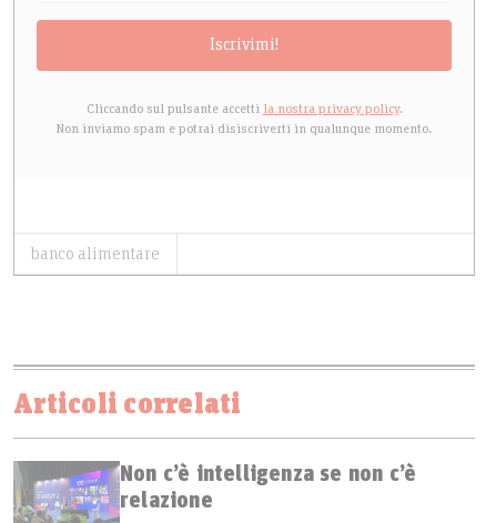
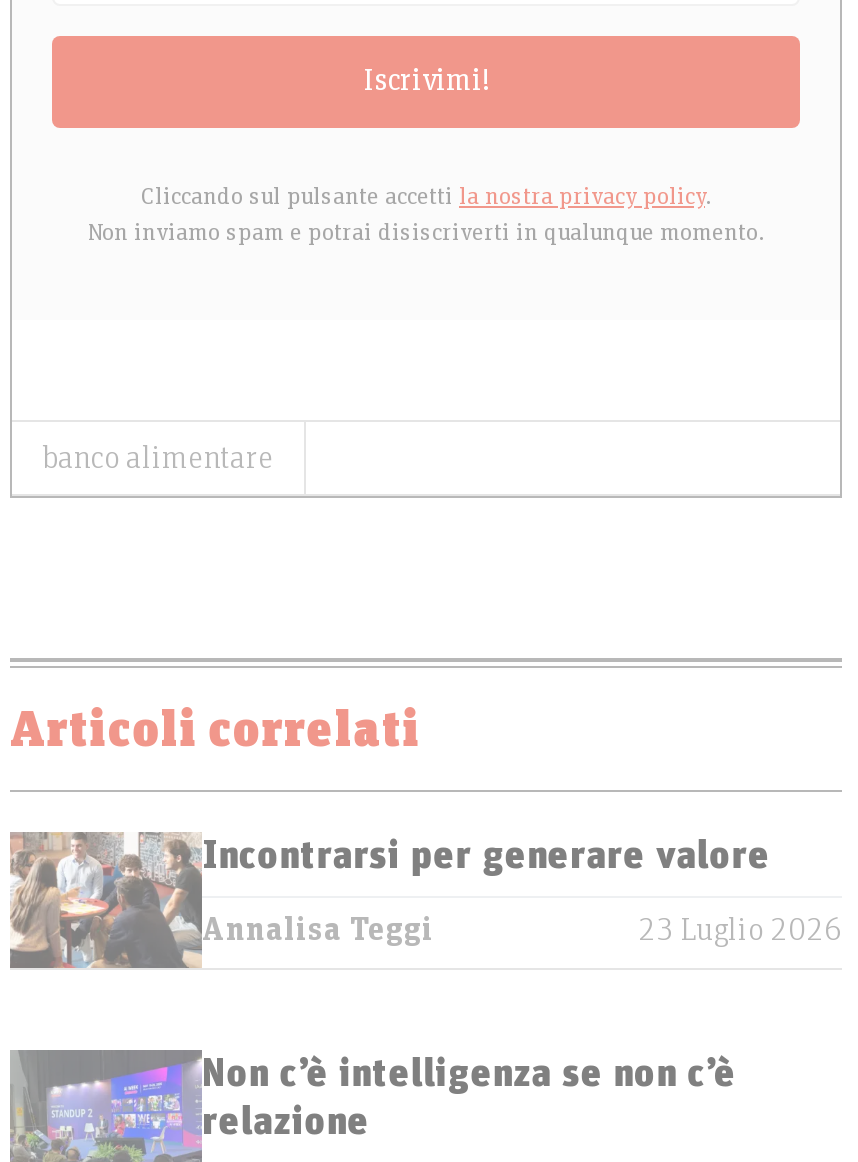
+ [image]
+ Incontrarsi per generare valore
+ Annalisa Teggi
+ 23 Luglio 2026
